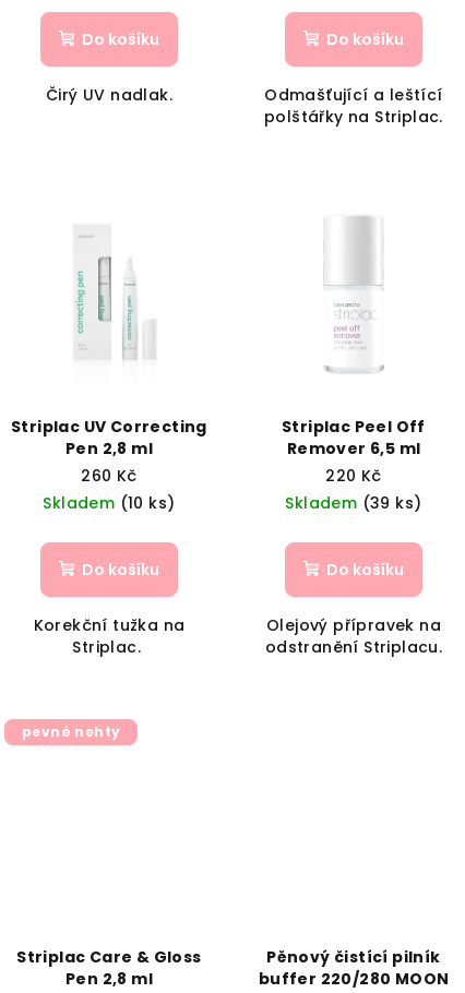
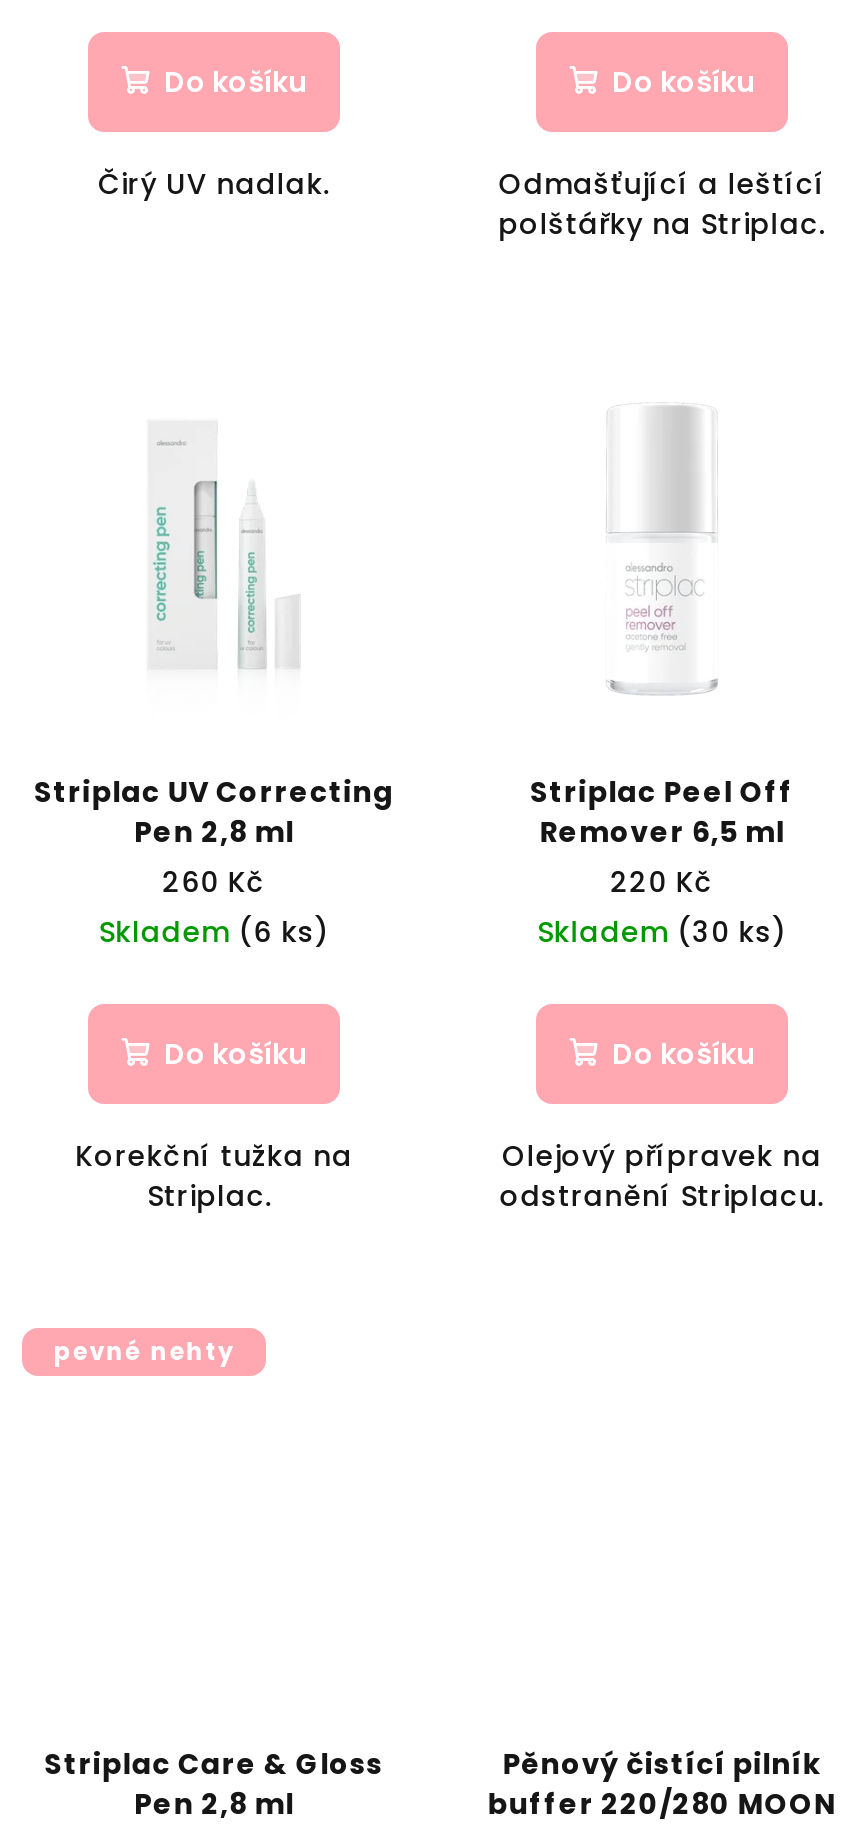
- Skladem (10 ks)
+ Skladem (6 ks)

- Skladem (39 ks)
+ Skladem (30 ks)
